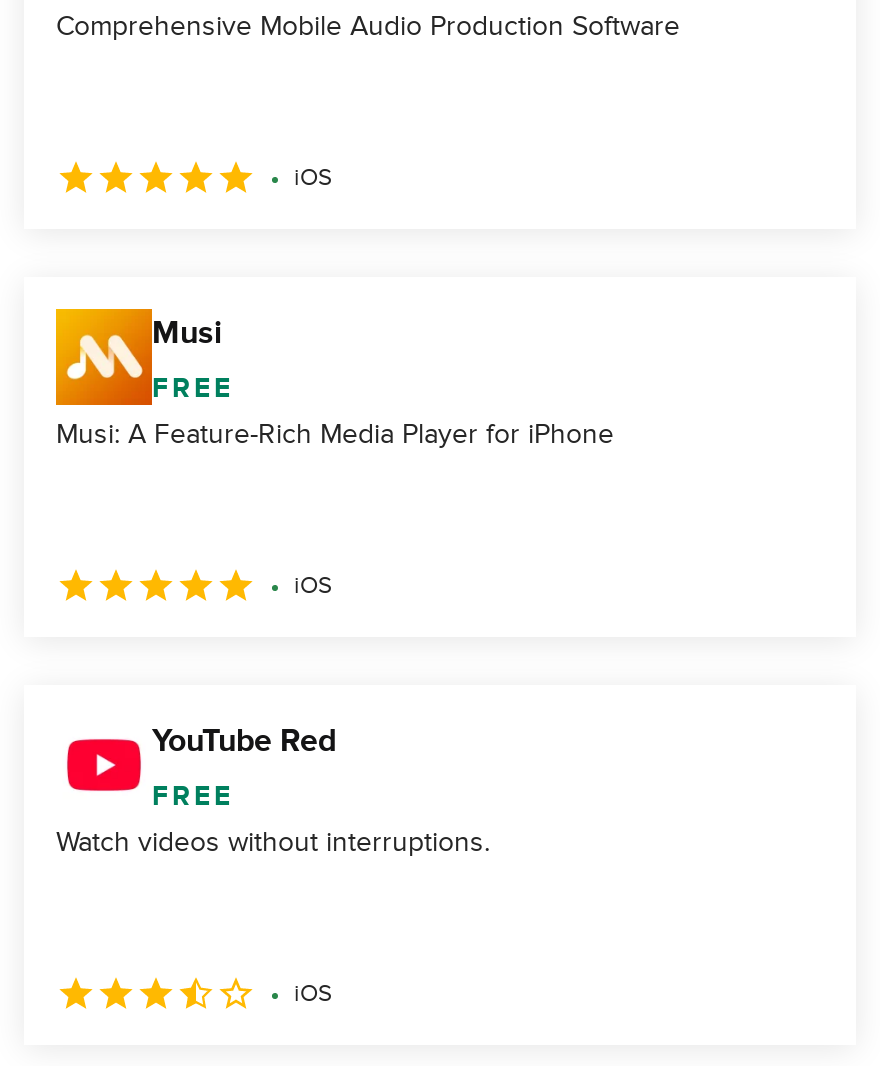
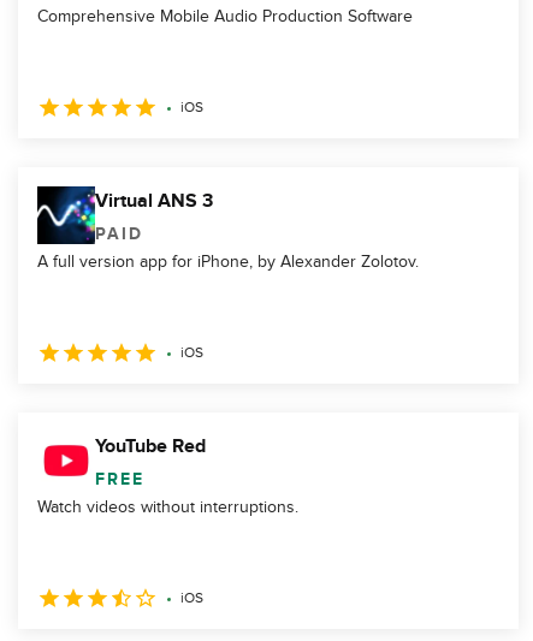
- [image]
- Musi
- FREE
- Musi: A Feature-Rich Media Player for iPhone
+ [image]
+ Virtual ANS 3
+ PAID
+ A full version app for iPhone, by Alexander Zolotov.
